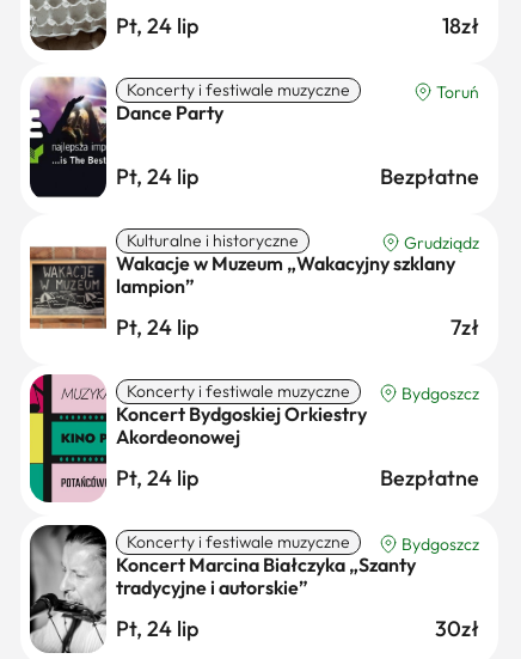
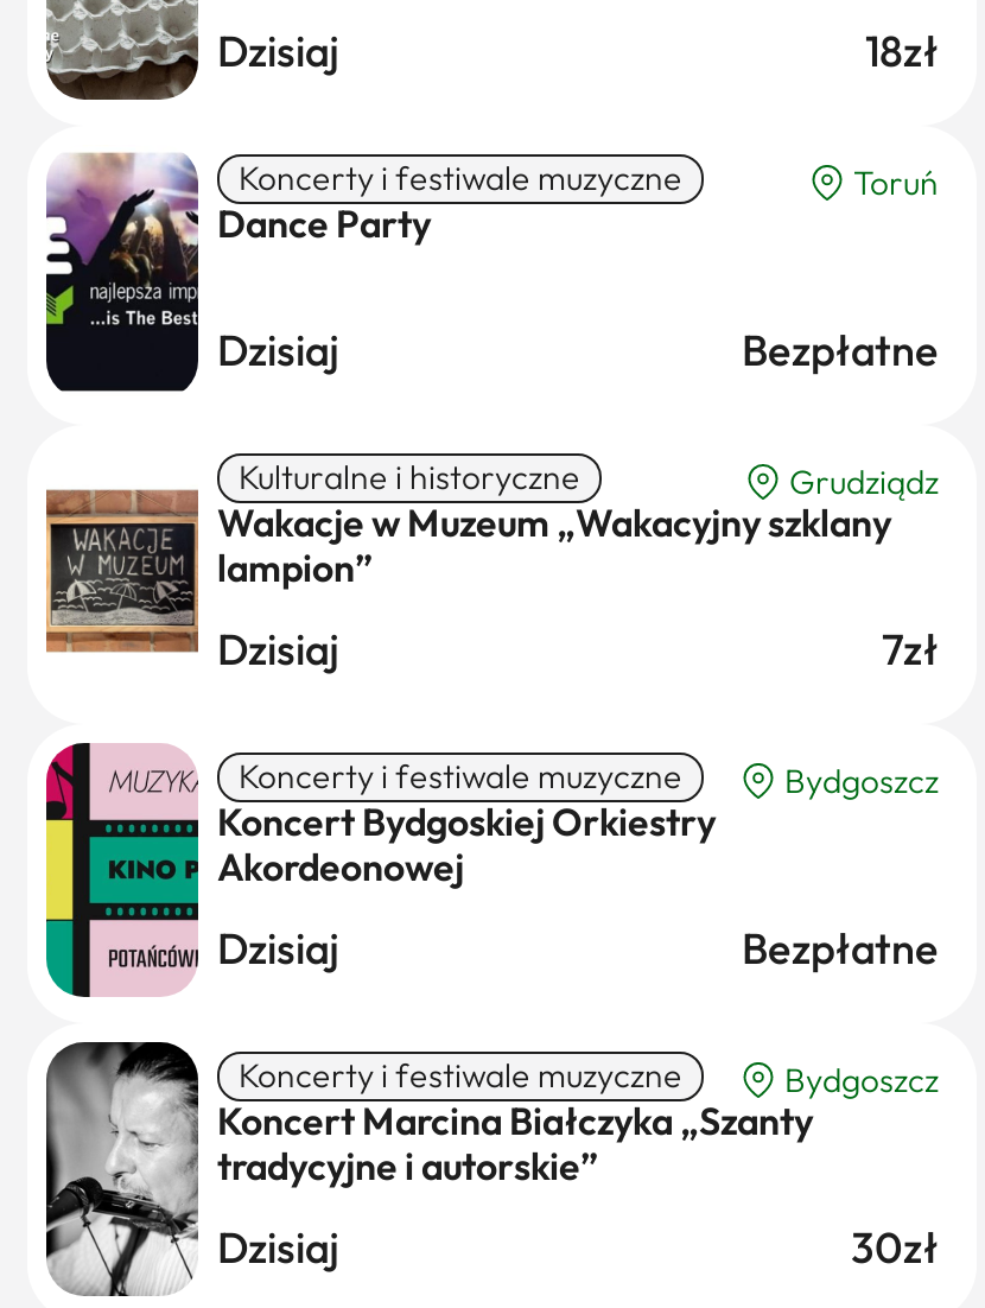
- Pt, 24 lip
+ Dzisiaj

- Pt, 24 lip
+ Dzisiaj

- Pt, 24 lip
+ Dzisiaj

- Pt, 24 lip
+ Dzisiaj

- Pt, 24 lip
+ Dzisiaj
